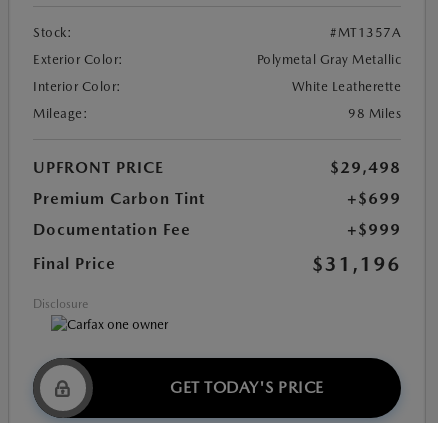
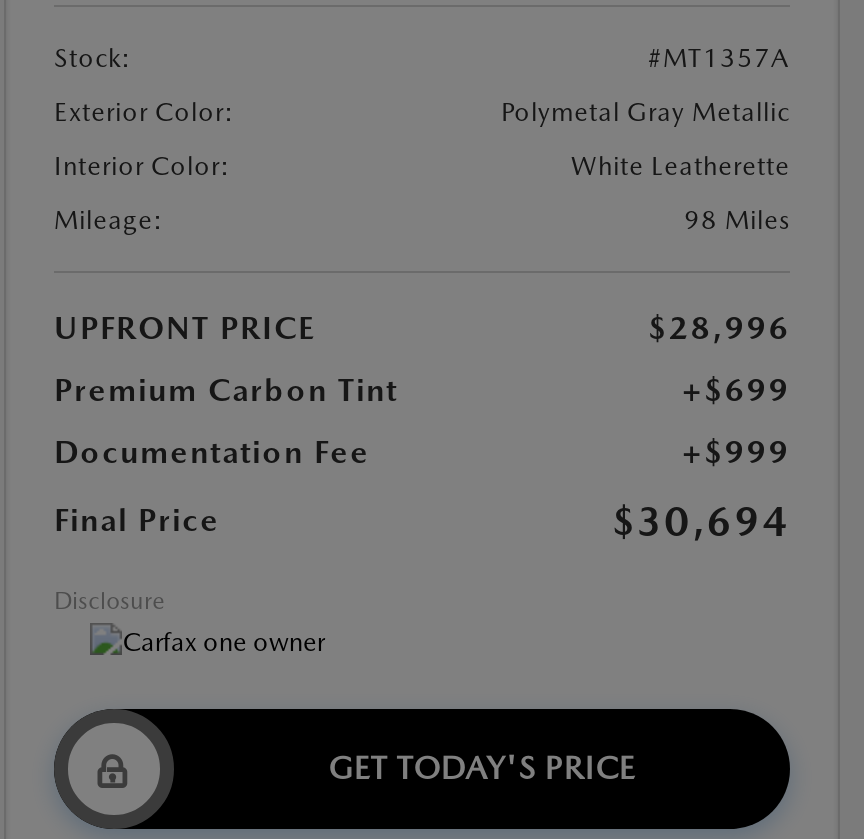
- $29,498
+ $28,996

- $31,196
+ $30,694
